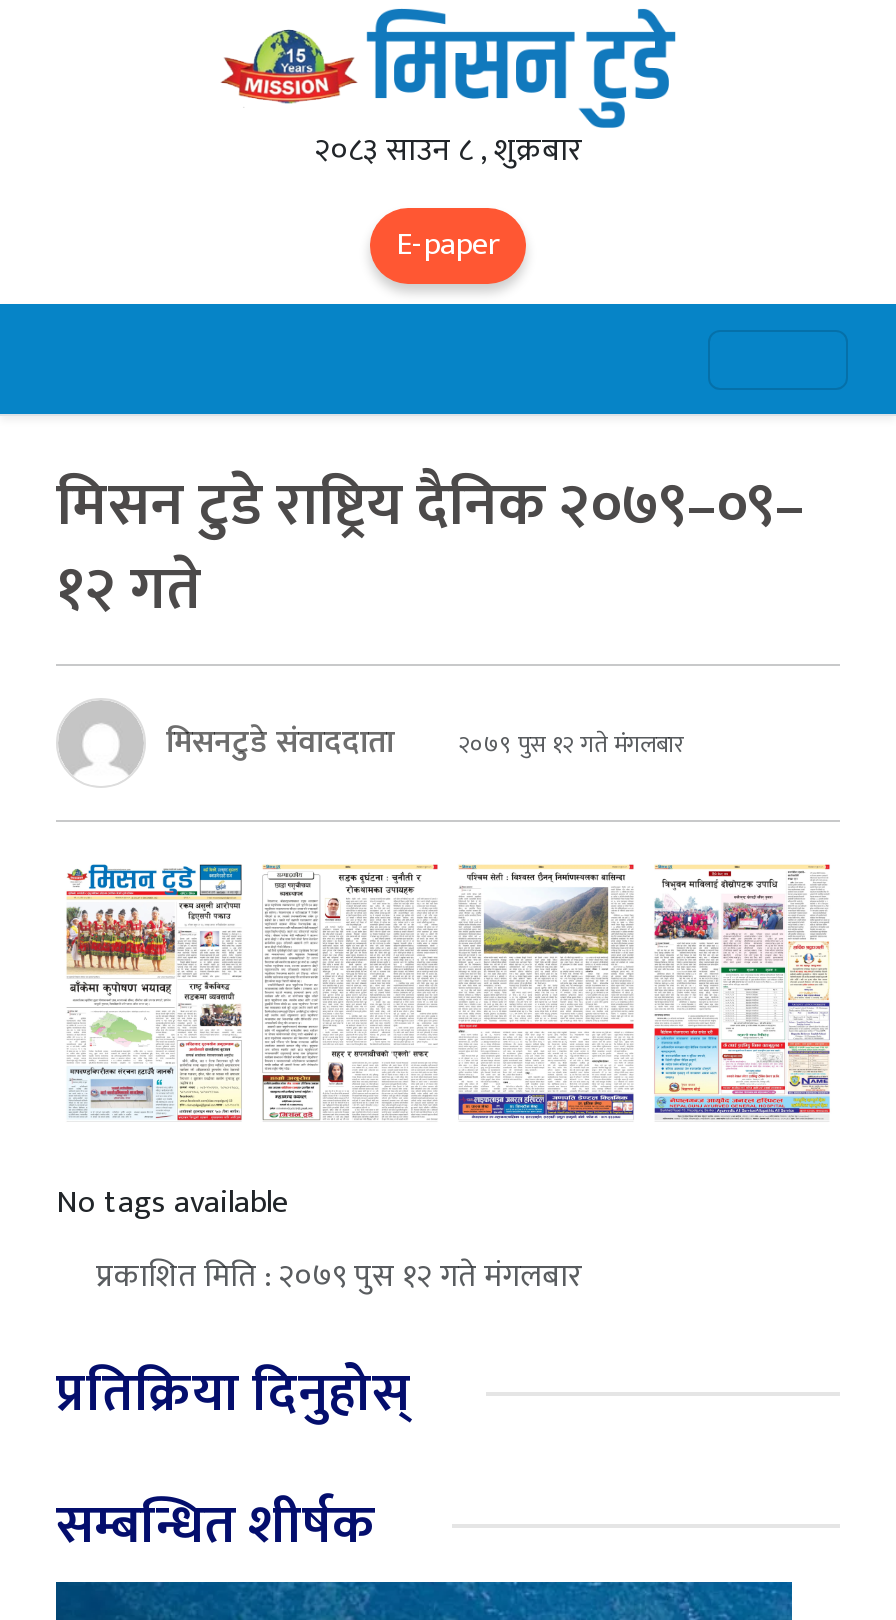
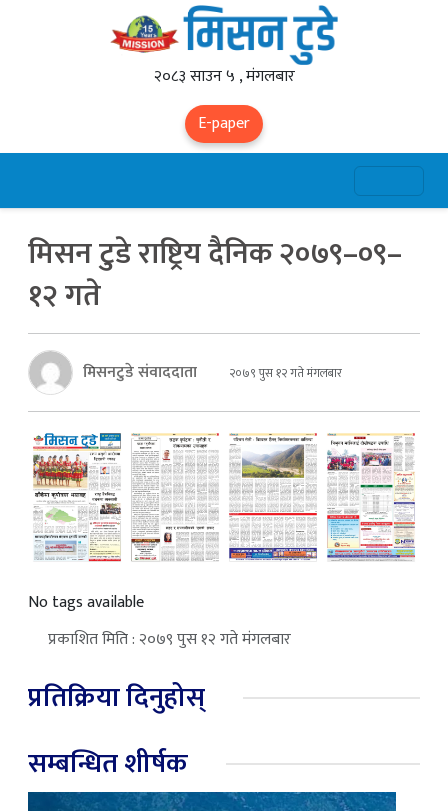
- २०८३ साउन ८ , शुक्रबार
+ २०८३ साउन ५ , मंगलबार
